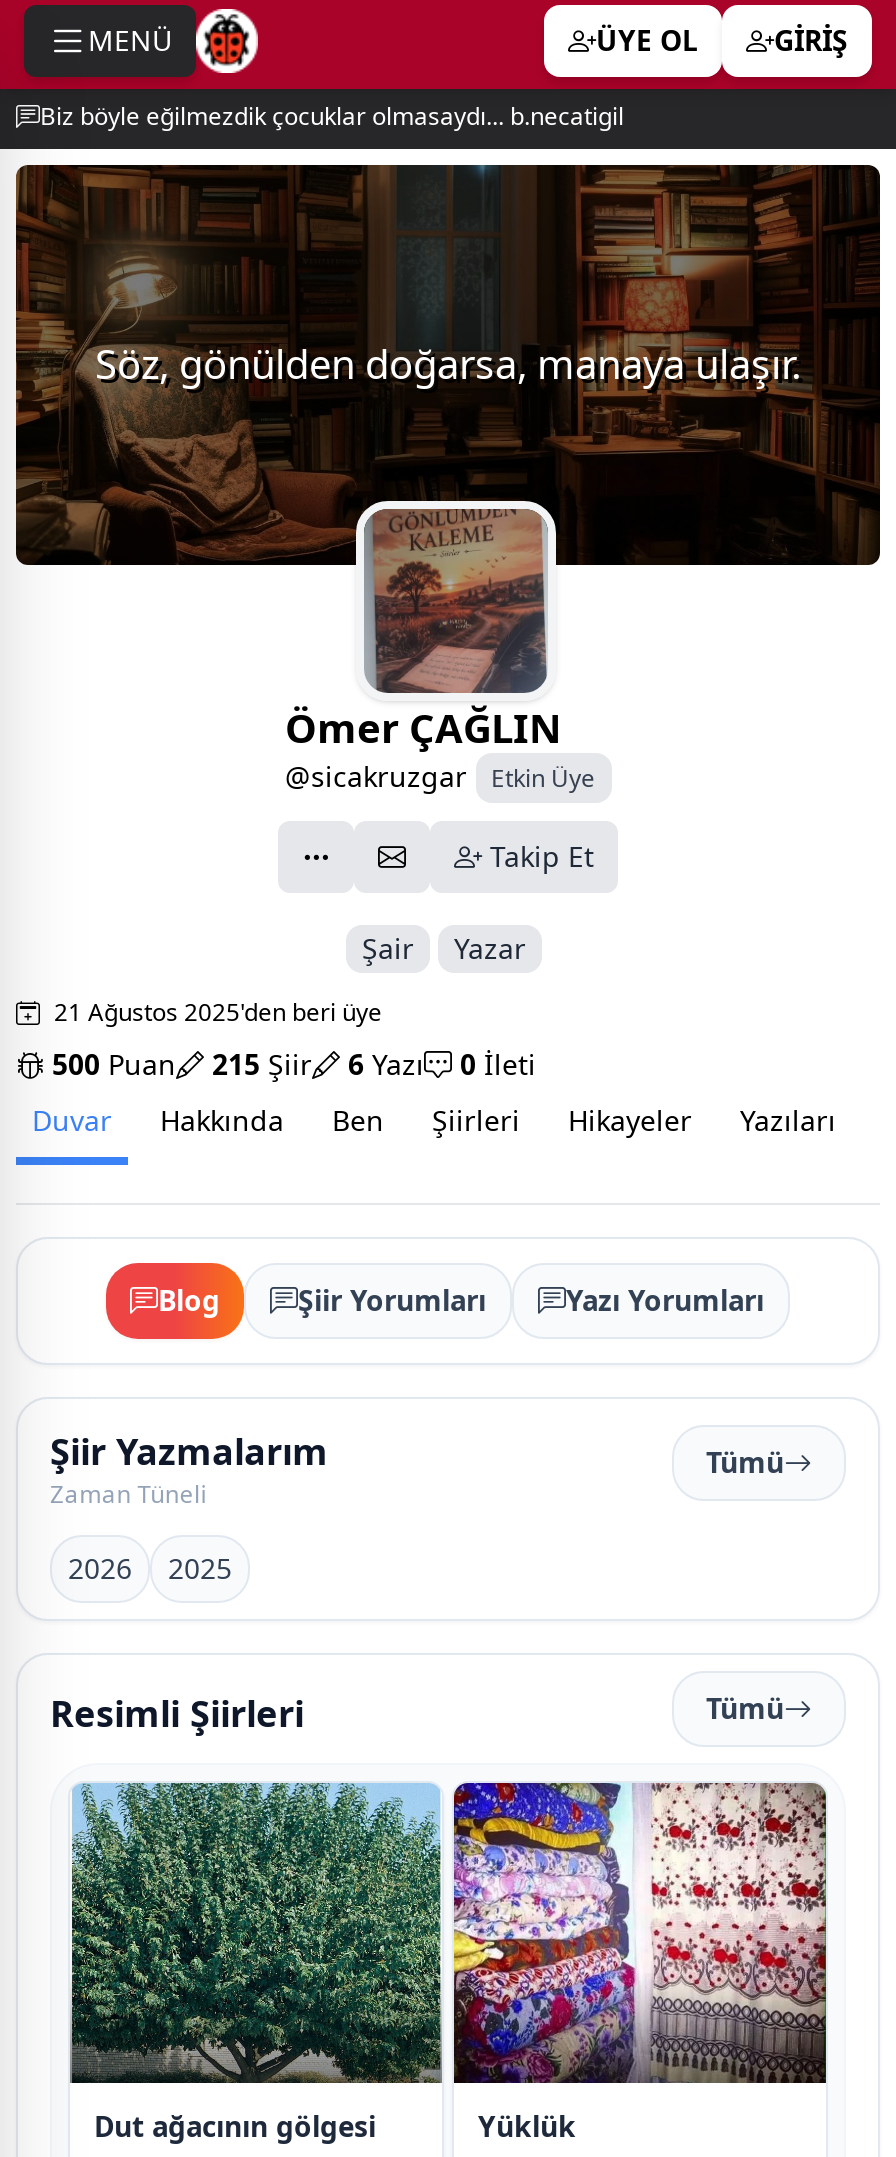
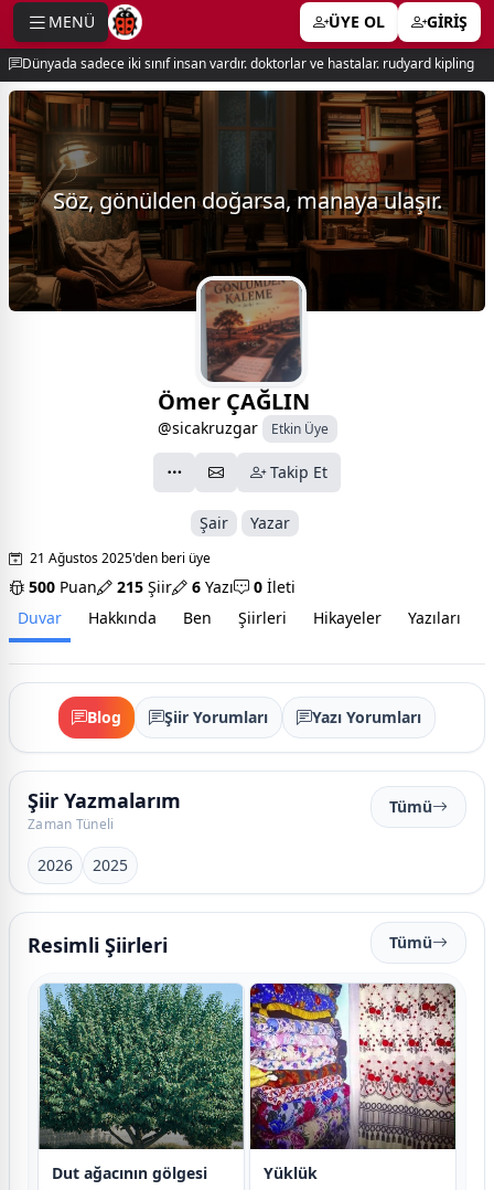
- Biz böyle eğilmezdik çocuklar olmasaydı... b.necatigil
+ Dünyada sadece iki sınıf insan vardır. doktorlar ve hastalar. rudyard kipling
